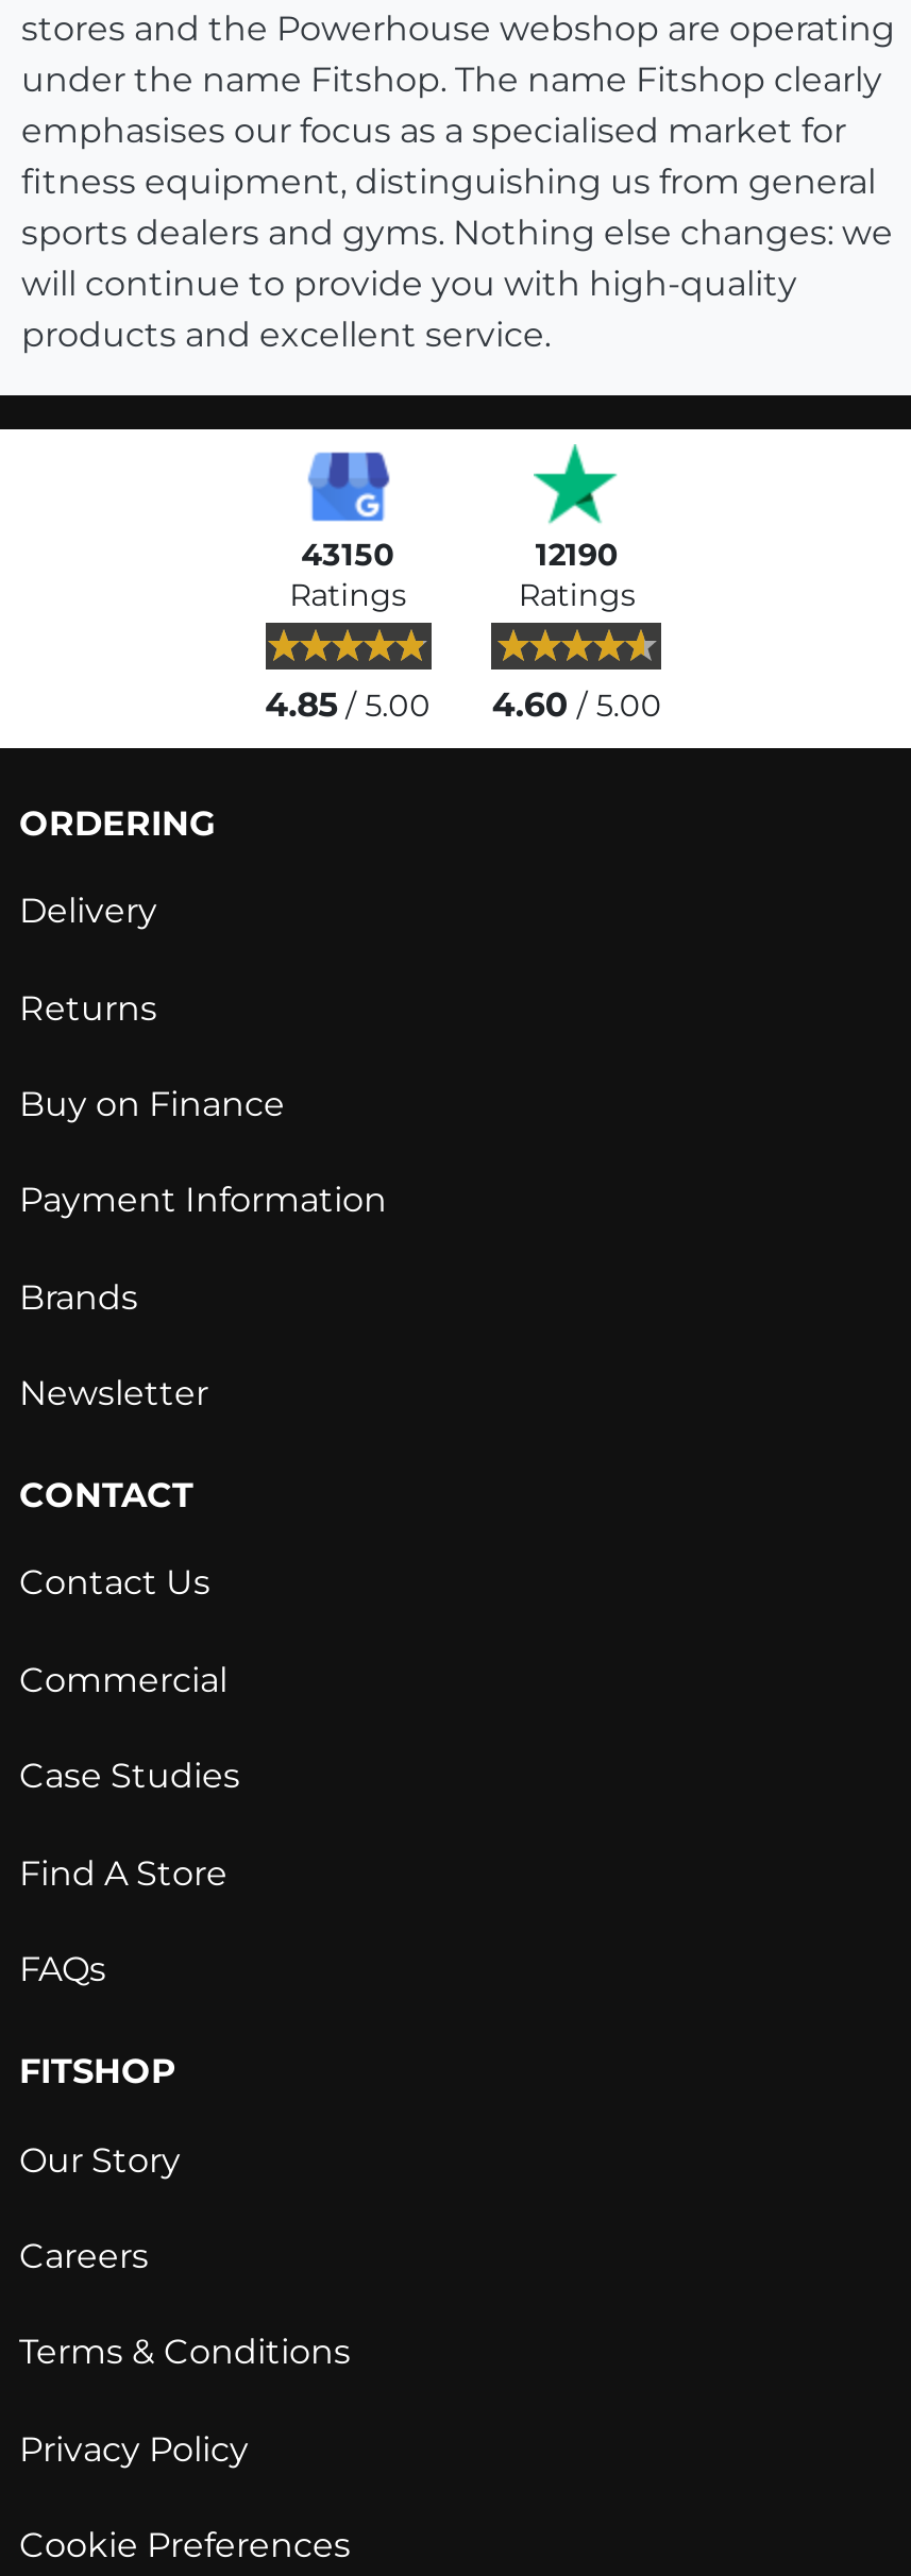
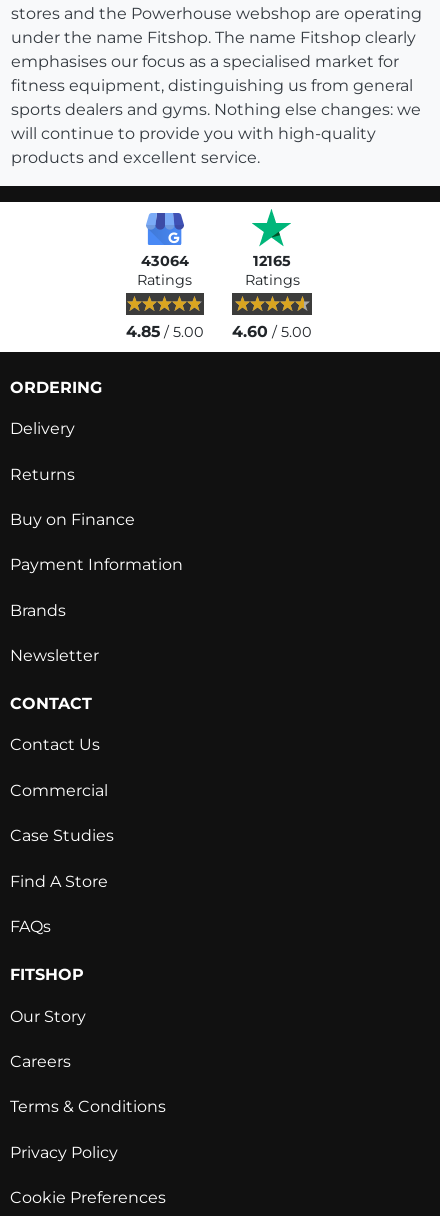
- 43150
+ 43064

- 12190
+ 12165
